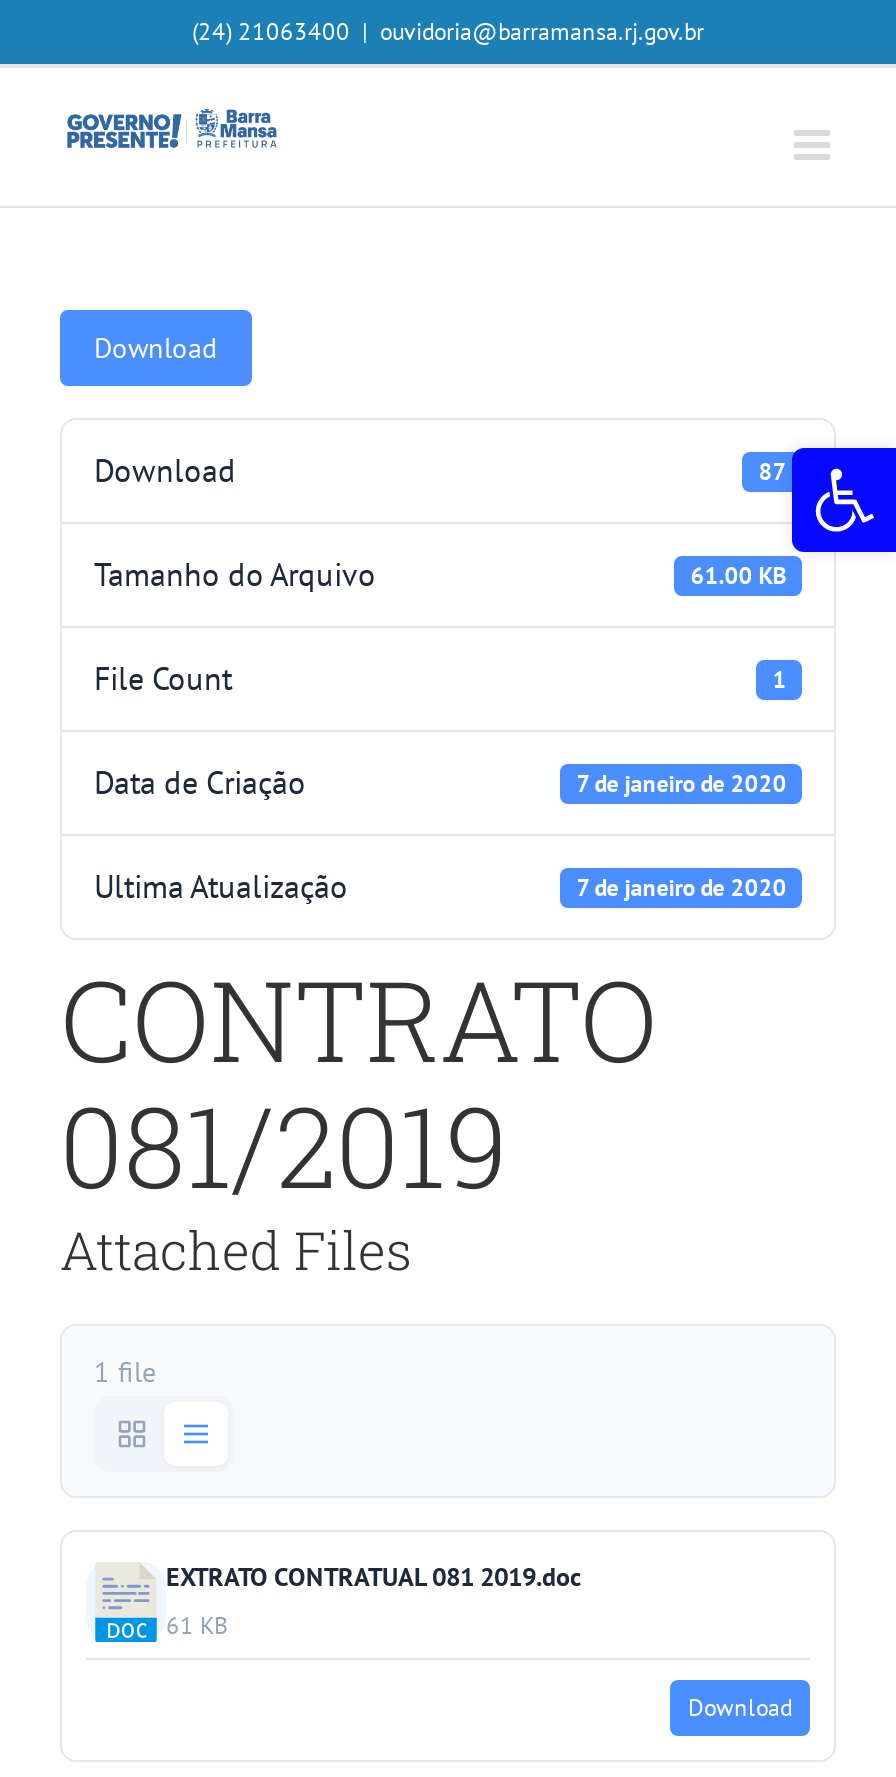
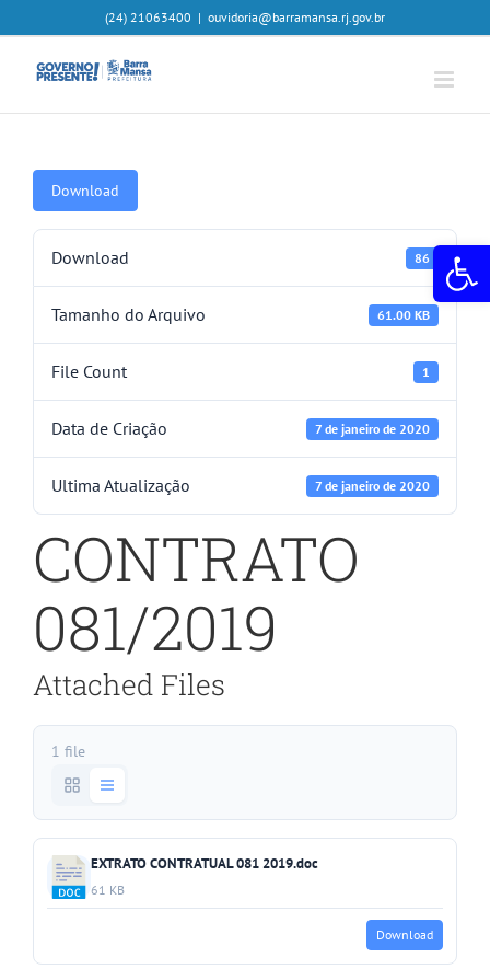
- 87
+ 86
